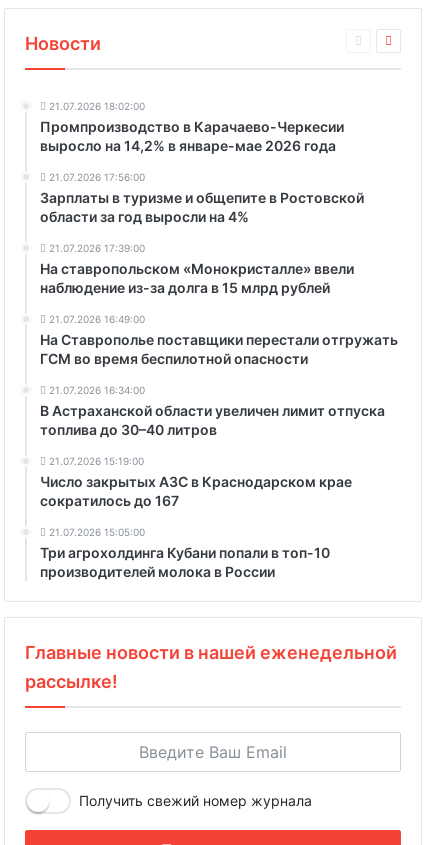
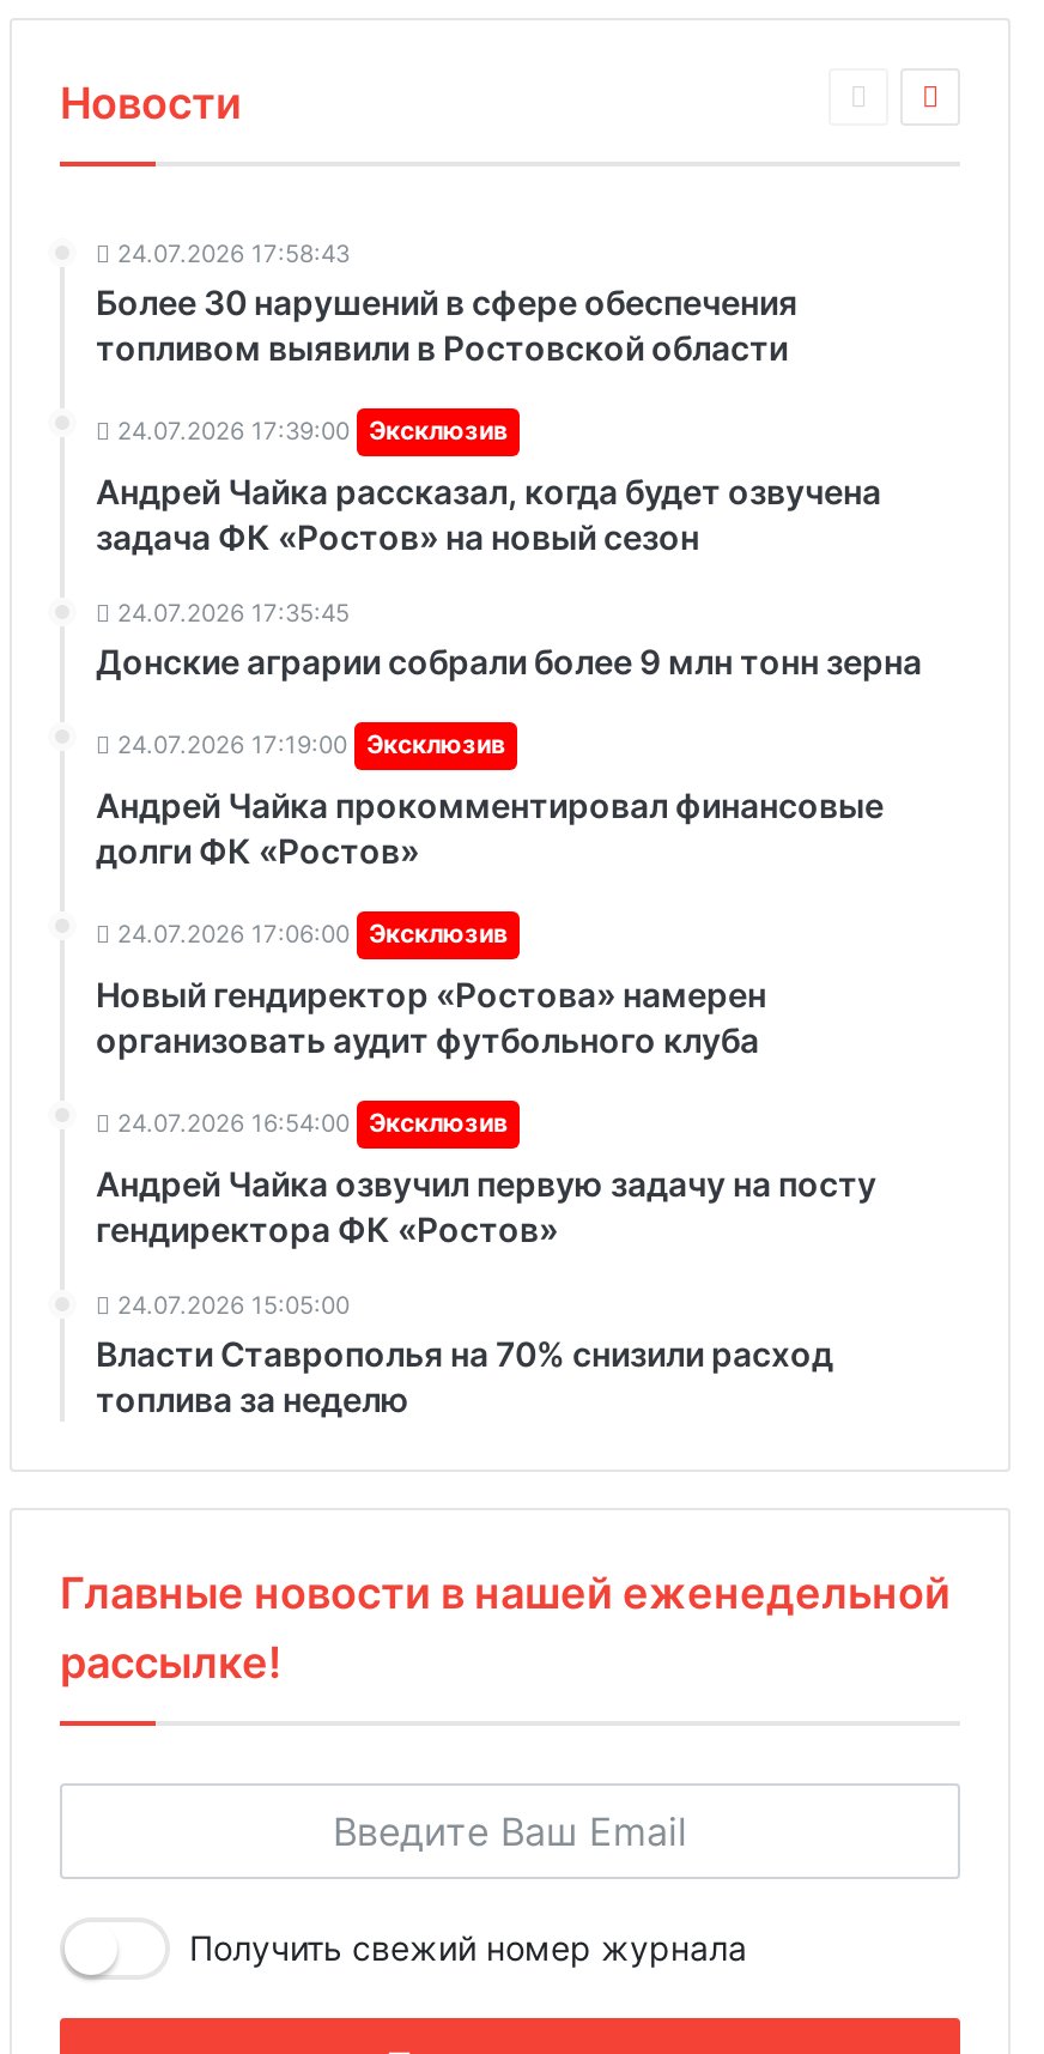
- 21.07.2026 18:02:00
- Промпроизводство в Карачаево-Черкесии
- выросло на 14,2% в январе-мае 2026 года
- 21.07.2026 17:56:00
- Зарплаты в туризме и общепите в Ростовской
- области за год выросли на 4%
- 21.07.2026 17:39:00
- На ставропольском «Монокристалле» ввели
- наблюдение из-за долга в 15 млрд рублей
- 21.07.2026 16:49:00
- На Ставрополье поставщики перестали отгружать
- ГСМ во время беспилотной опасности
- 21.07.2026 16:34:00
- В Астраханской области увеличен лимит отпуска
- топлива до 30–40 литров
- 21.07.2026 15:19:00
- Число закрытых АЗС в Краснодарском крае
- сократилось до 167
- 21.07.2026 15:05:00
- Три агрохолдинга Кубани попали в топ-10
- производителей молока в России
+ 24.07.2026 17:58:43
+ Более 30 нарушений в сфере обеспечения
+ топливом выявили в Ростовской области
+ 24.07.2026 17:39:00
+ Эксклюзив
+ Андрей Чайка рассказал, когда будет озвучена
+ задача ФК «Ростов» на новый сезон
+ 24.07.2026 17:35:45
+ Донские аграрии собрали более 9 млн тонн зерна
+ 24.07.2026 17:19:00
+ Эксклюзив
+ Андрей Чайка прокомментировал финансовые
+ долги ФК «Ростов»
+ 24.07.2026 17:06:00
+ Эксклюзив
+ Новый гендиректор «Ростова» намерен
+ организовать аудит футбольного клуба
+ 24.07.2026 16:54:00
+ Эксклюзив
+ Андрей Чайка озвучил первую задачу на посту
+ гендиректора ФК «Ростов»
+ 24.07.2026 15:05:00
+ Власти Ставрополья на 70% снизили расход
+ топлива за неделю
